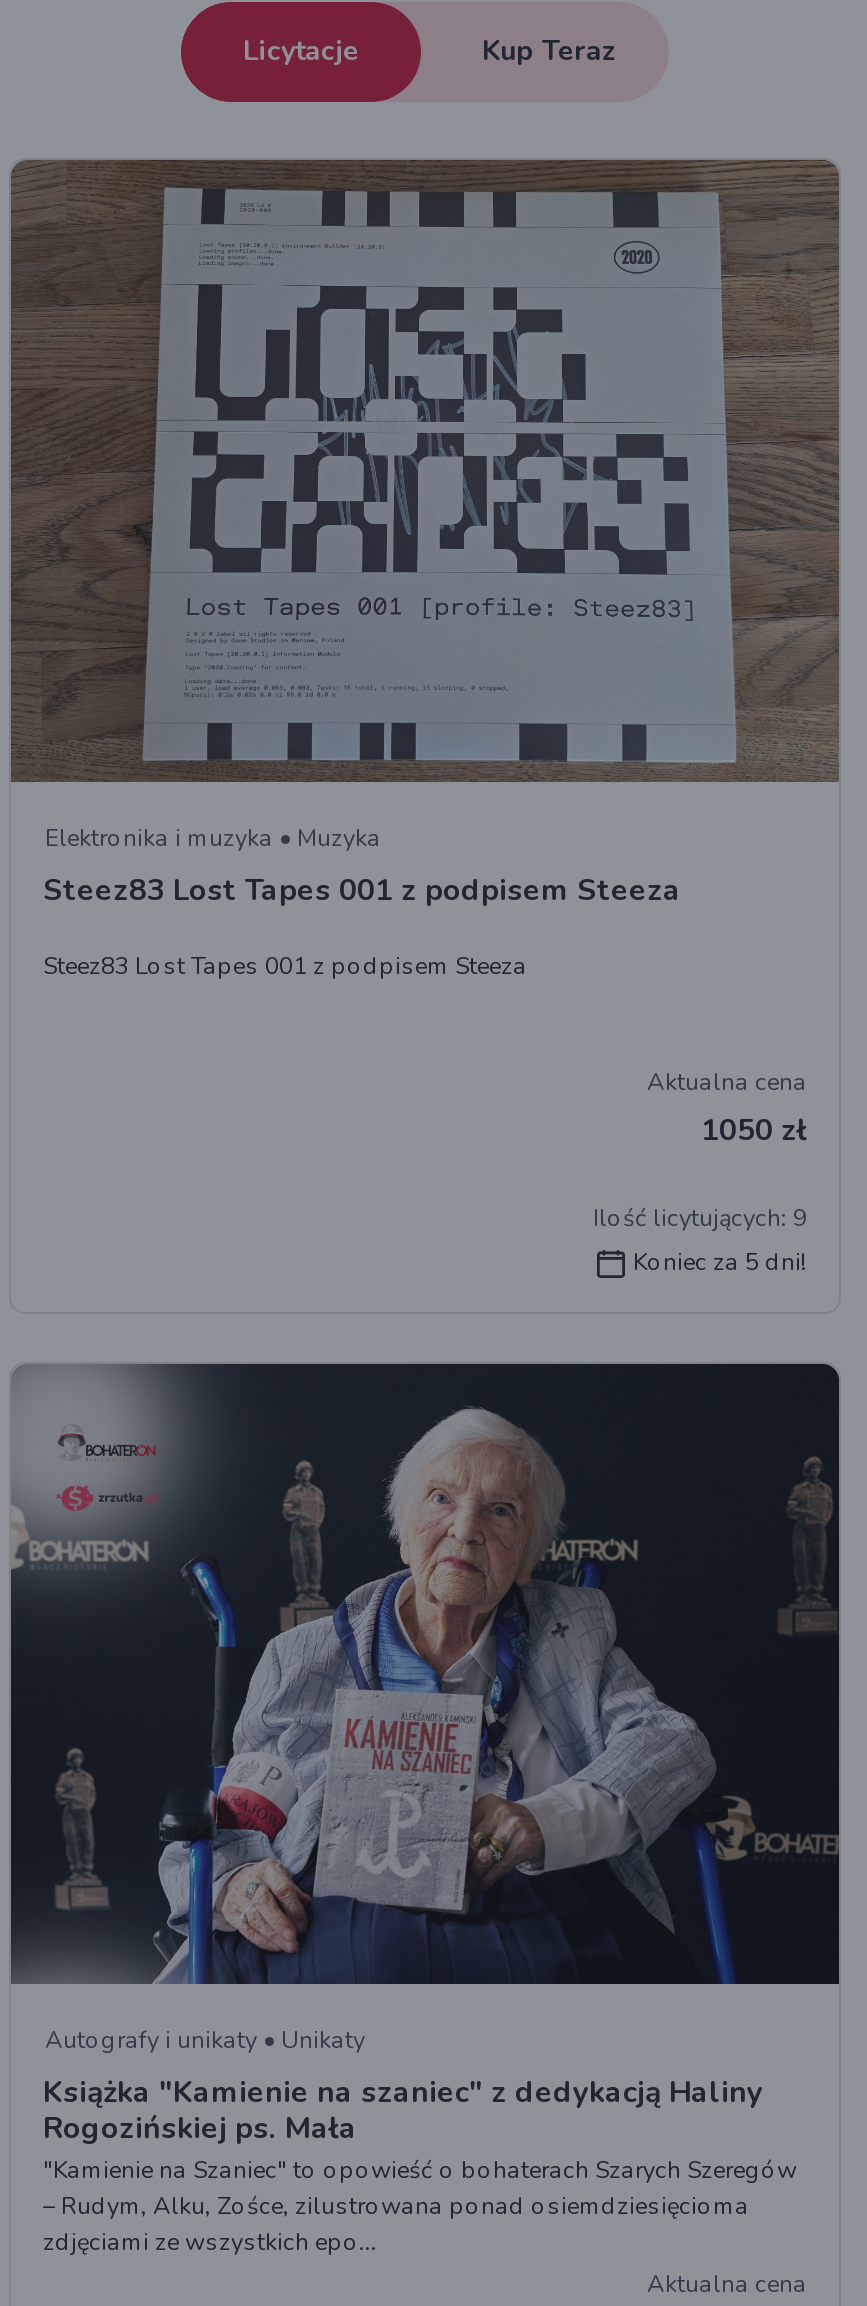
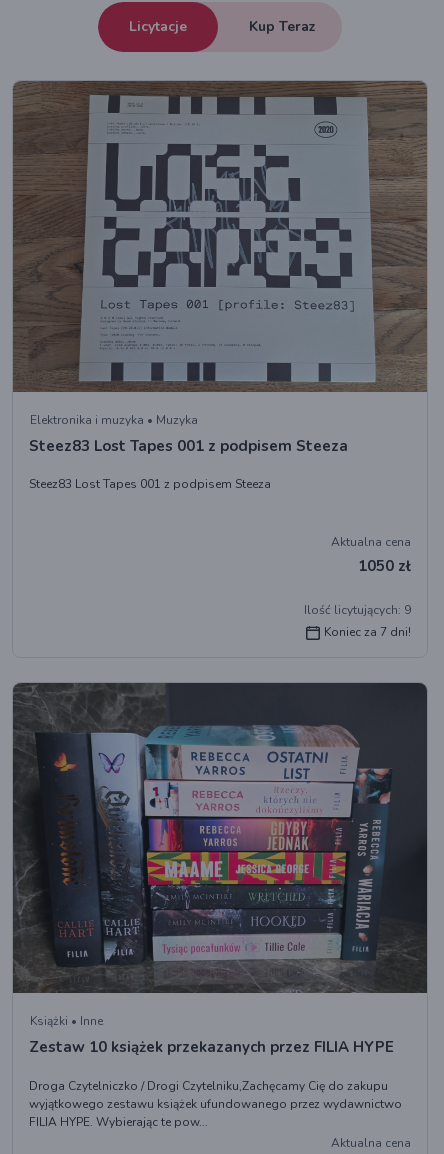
- Koniec za 5 dni!
+ Koniec za 7 dni!

- [image]
- Autografy i unikaty • Unikaty
- Książka "Kamienie na szaniec" z dedykacją Haliny
- Rogozińskiej ps. Mała
- "Kamienie na Szaniec" to opowieść o bohaterach Szarych Szeregów
- – Rudym, Alku, Zośce, zilustrowana ponad osiemdziesięcioma
- zdjęciami ze wszystkich epo...
+ [image]
+ Książki • Inne
+ Zestaw 10 książek przekazanych przez FILIA HYPE
+ Droga Czytelniczko / Drogi Czytelniku,Zachęcamy Cię do zakupu
+ wyjątkowego zestawu książek ufundowanego przez wydawnictwo
+ FILIA HYPE. Wybierając te pow...
